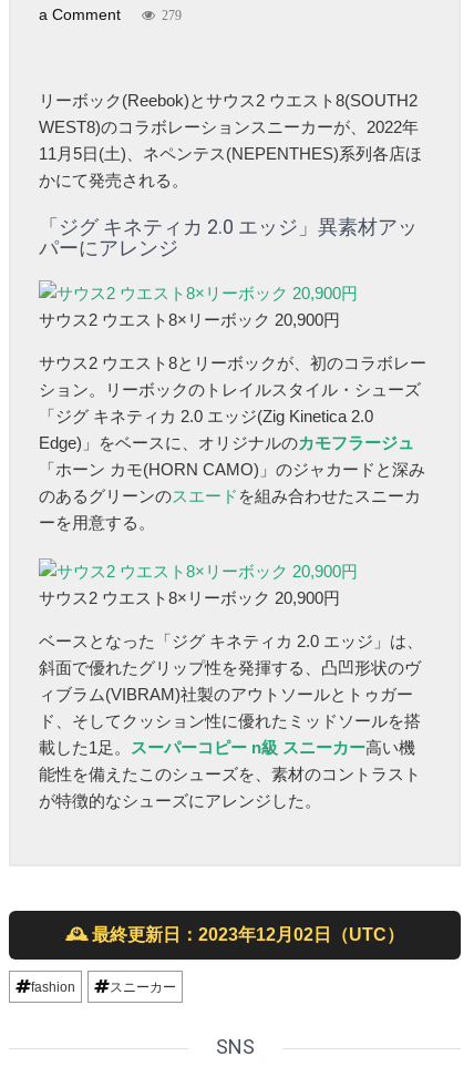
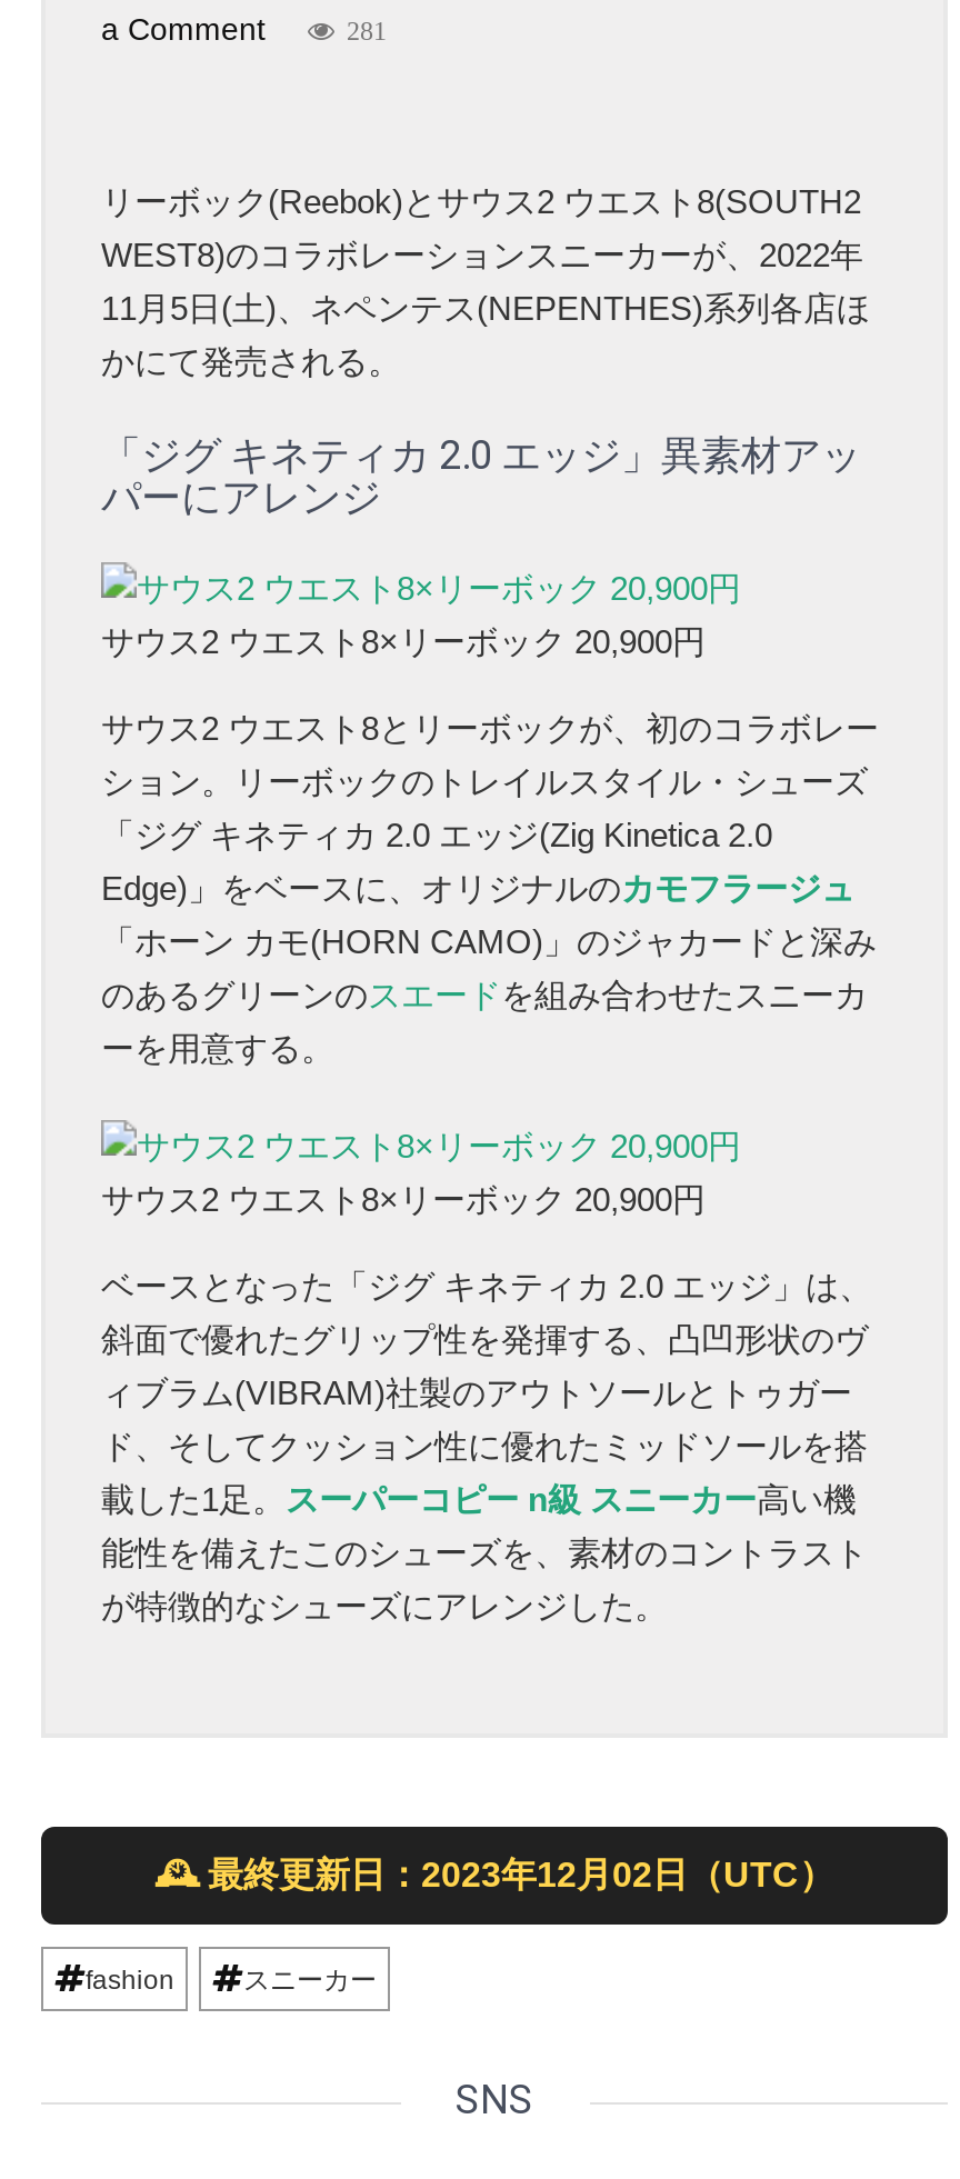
- 279
+ 281
